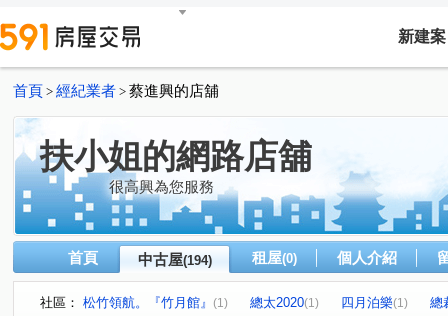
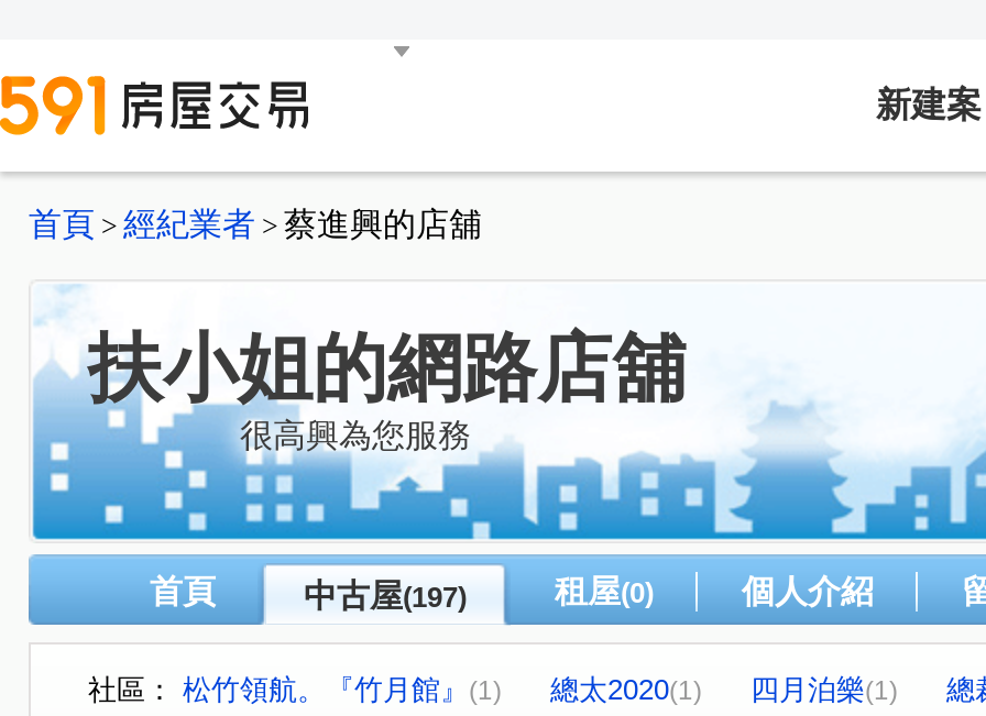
- 中古屋(194)
+ 中古屋(197)
